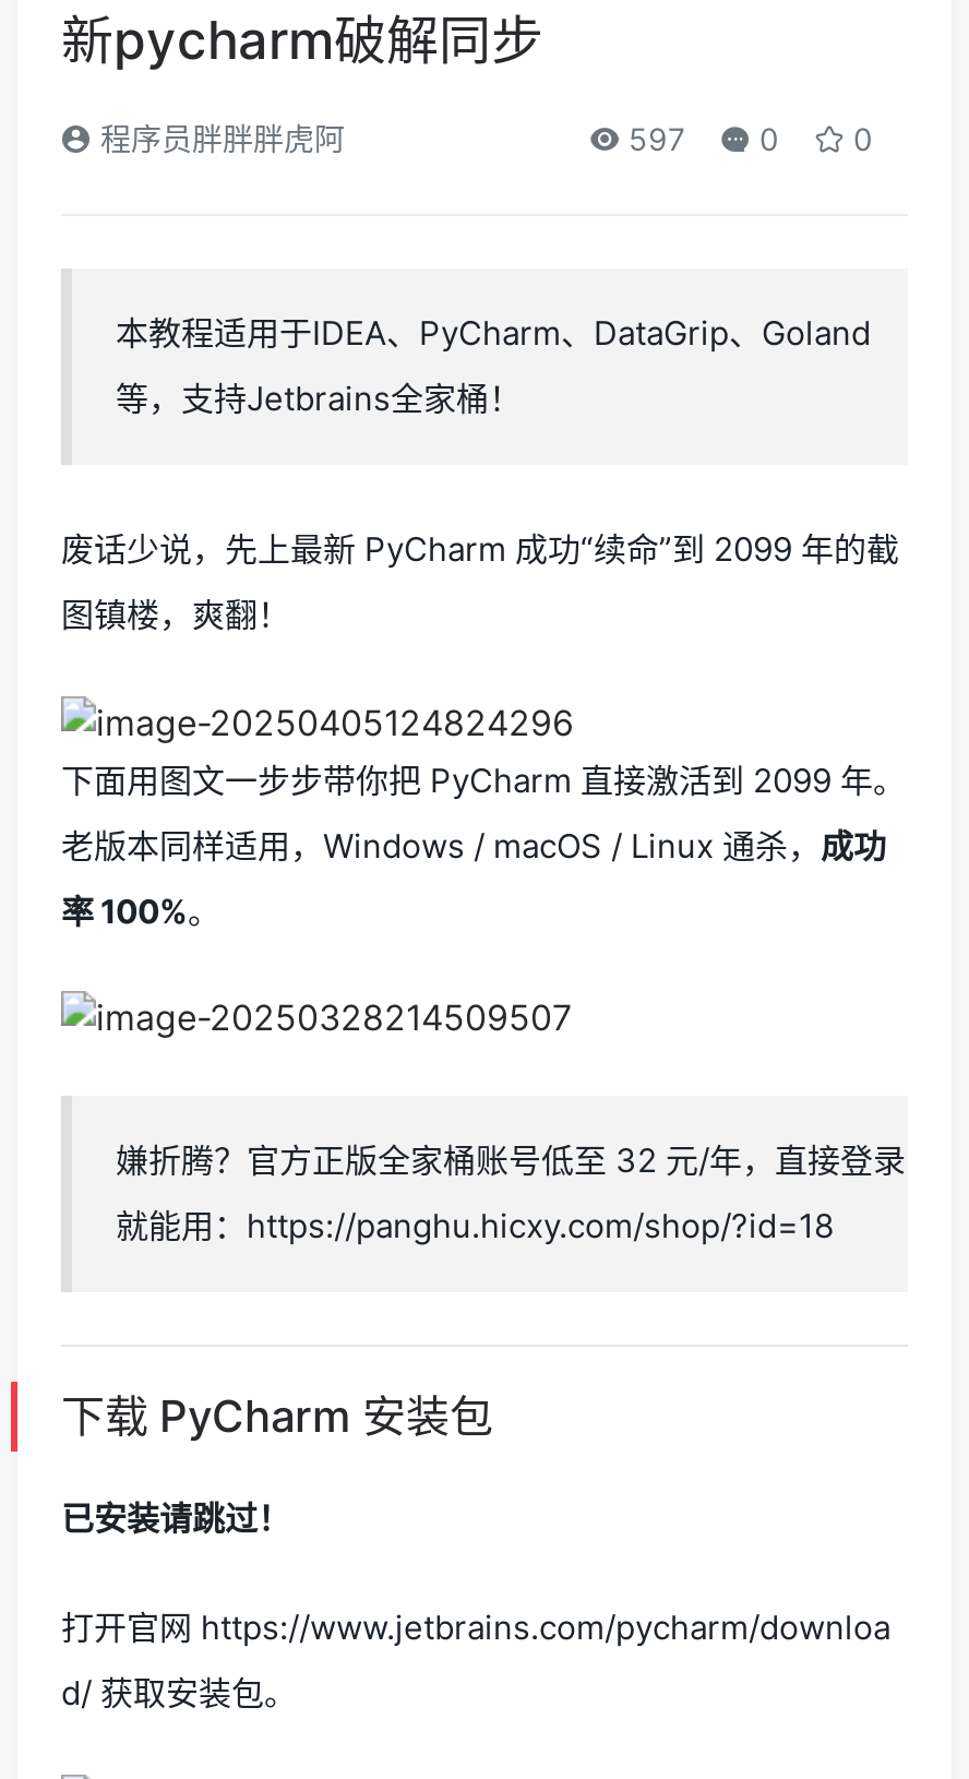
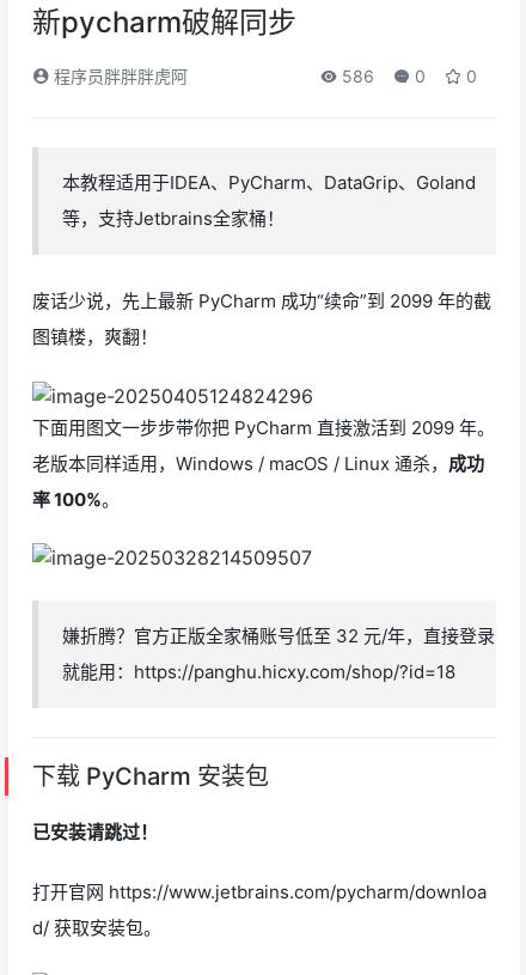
- 597 0 0
+ 586 0 0
